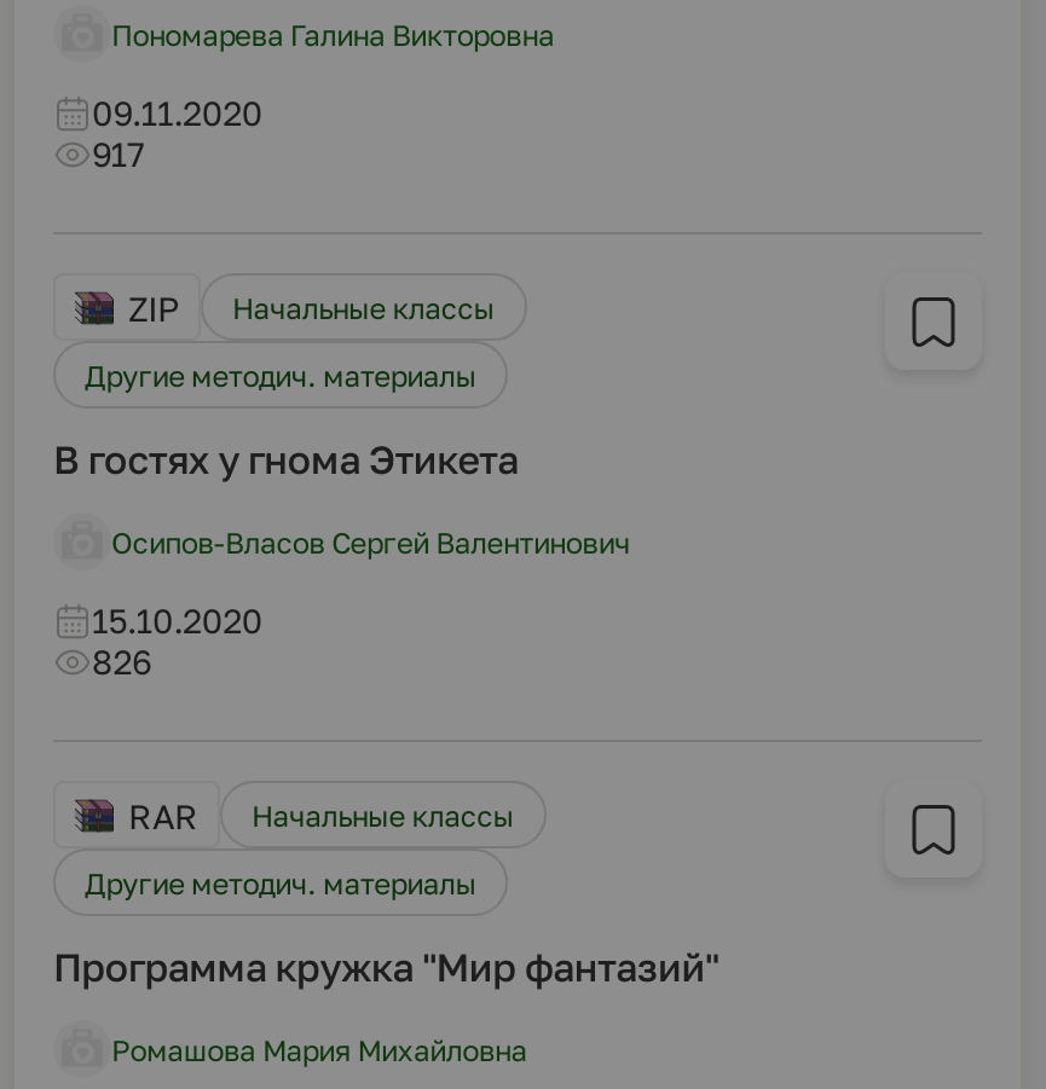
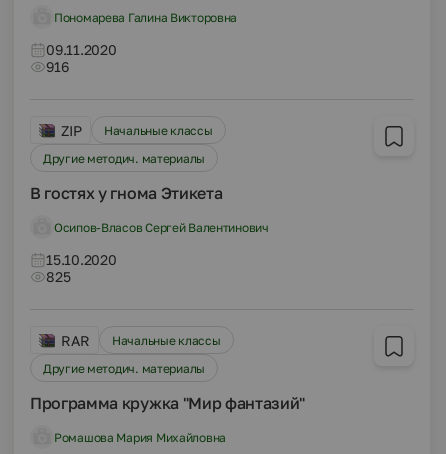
- 917
+ 916

- 826
+ 825
